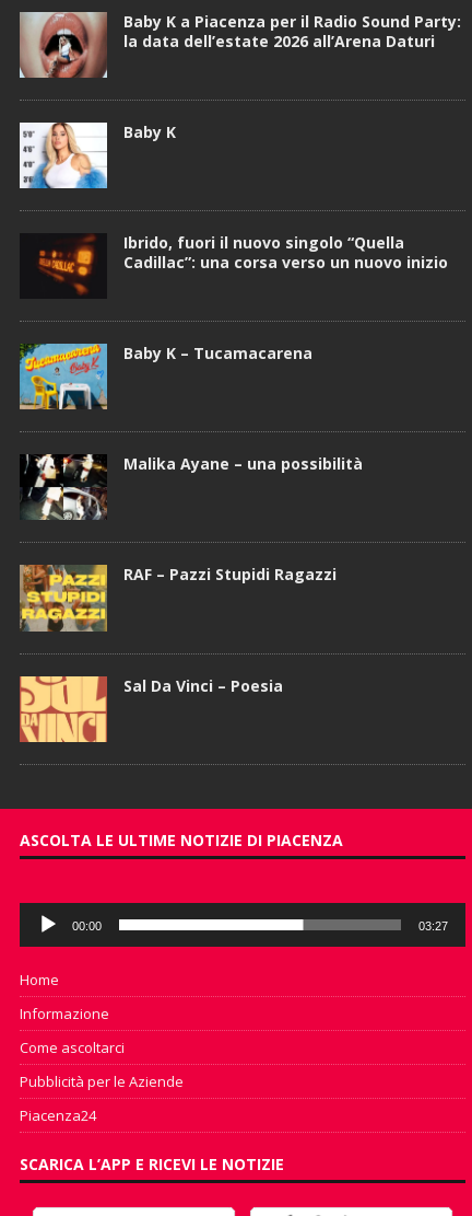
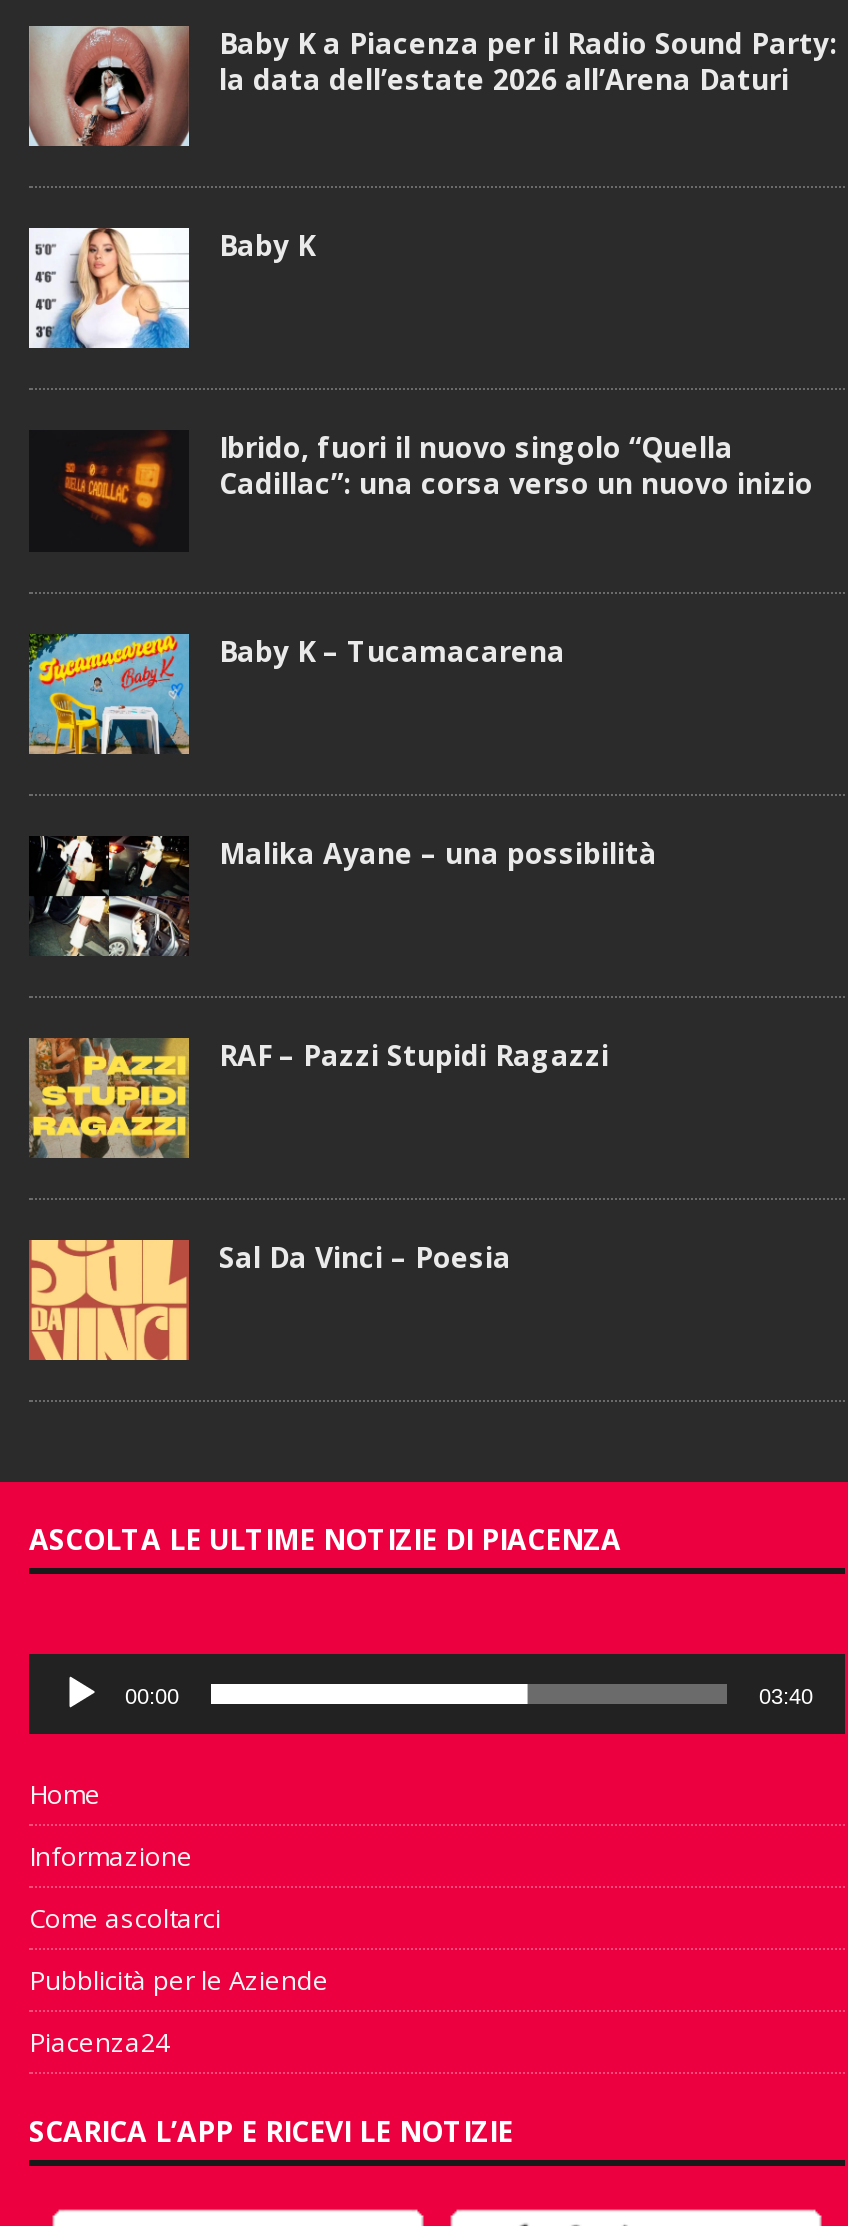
- 03:27
+ 03:40
